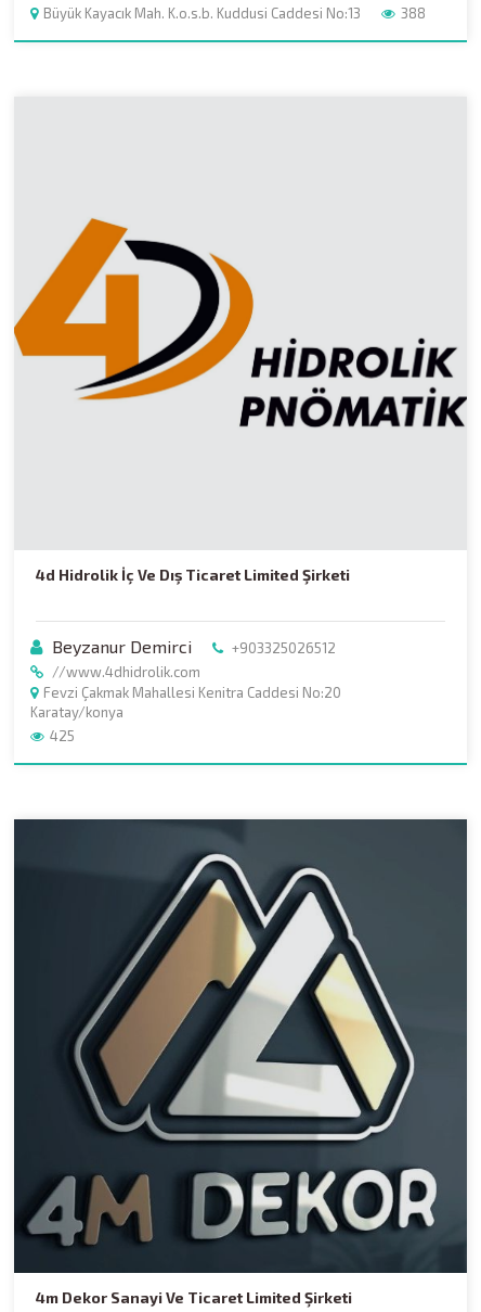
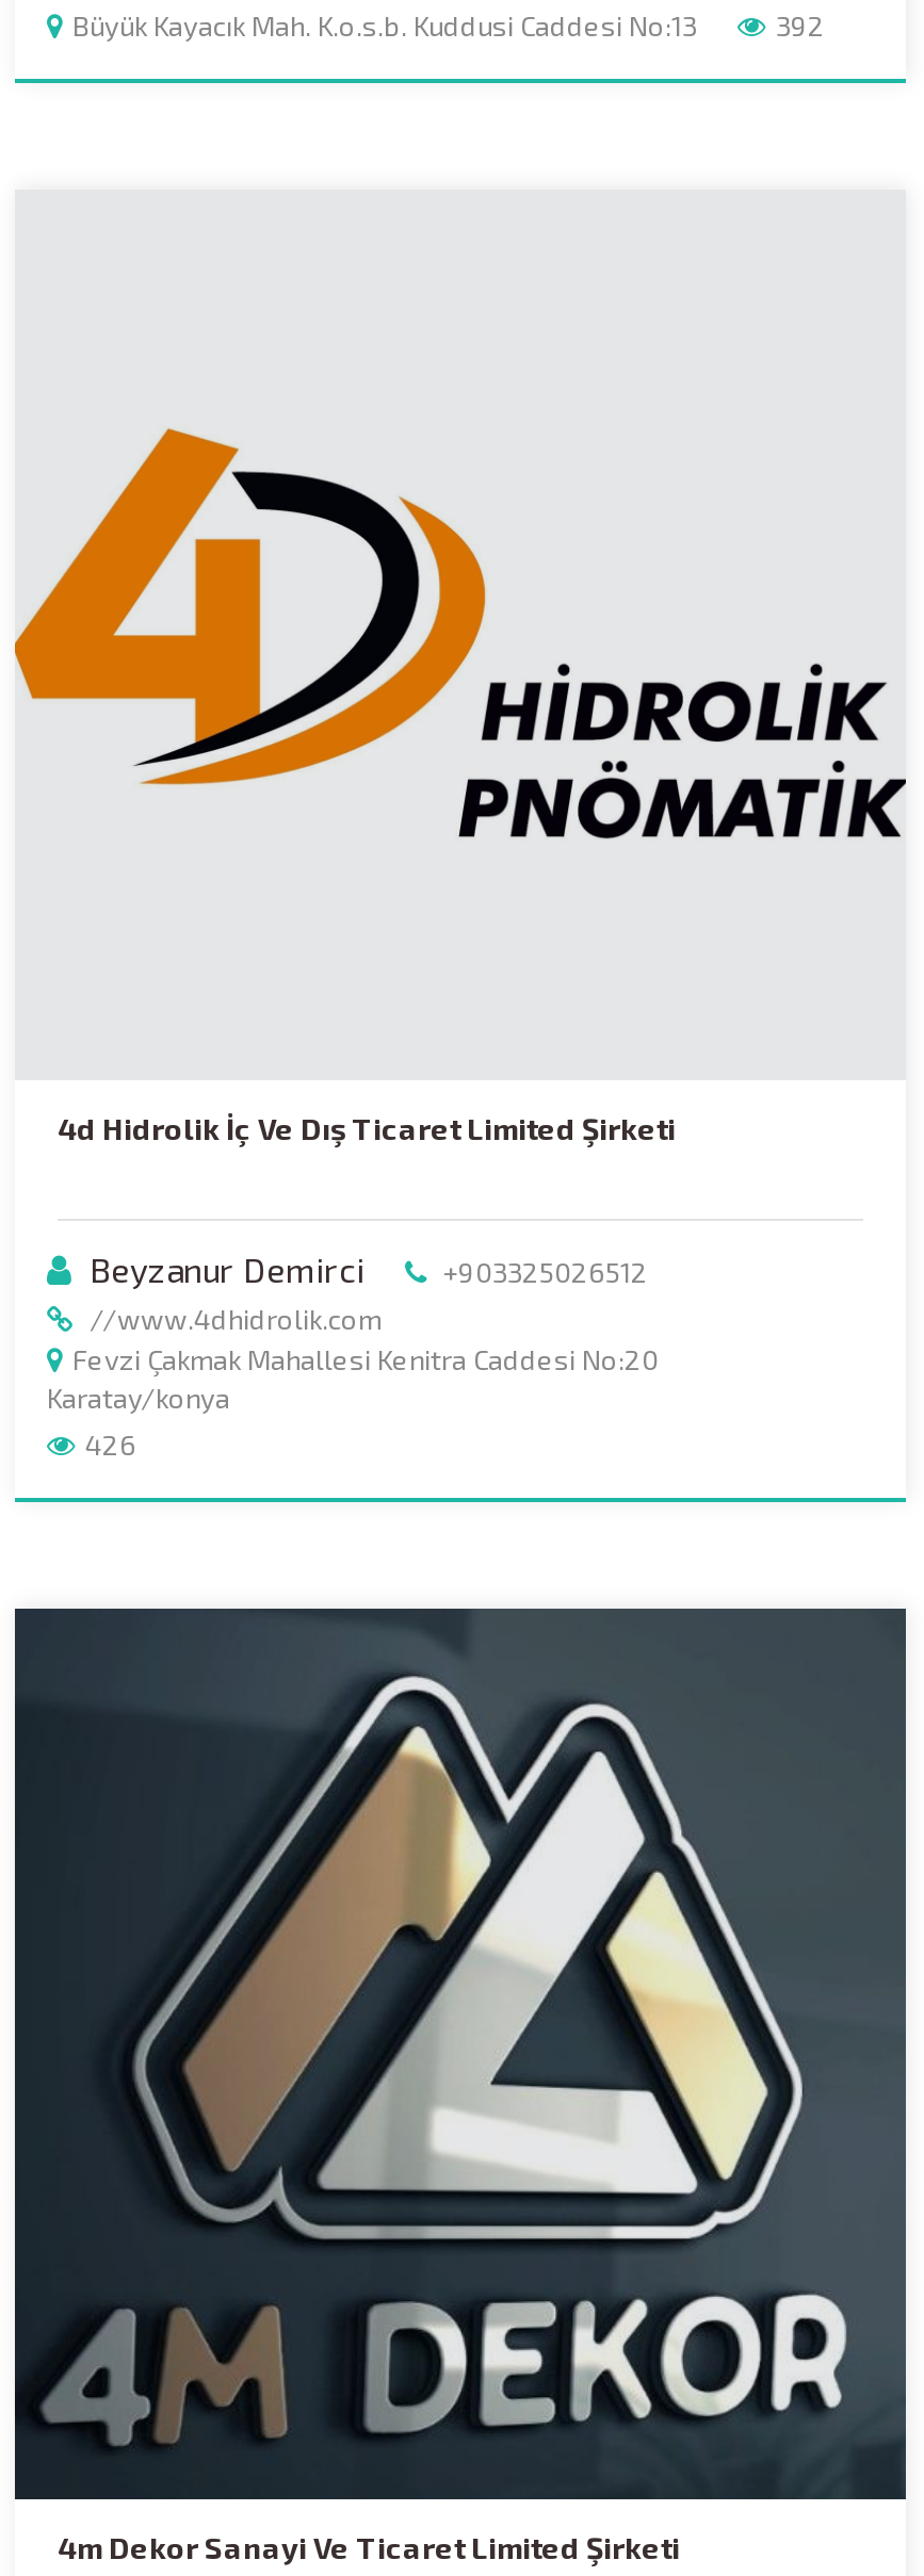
- 388
+ 392

- 425
+ 426
